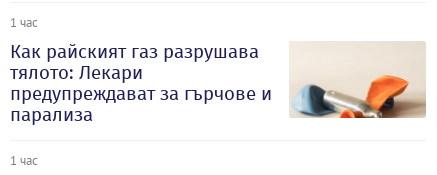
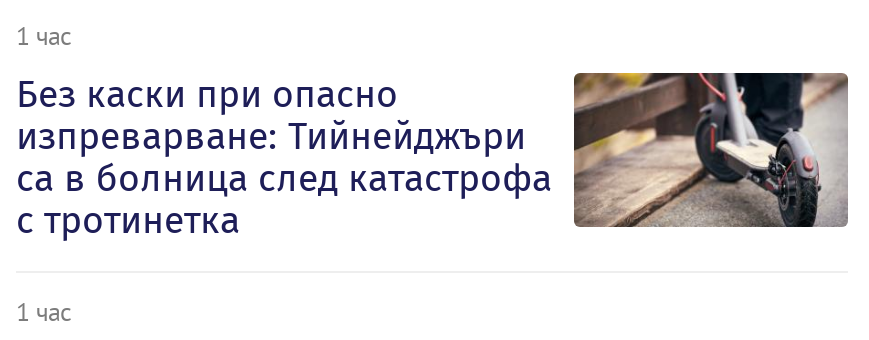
- [image]
- Как райският газ разрушава
- тялото: Лекари
- предупреждават за гърчове и
- парализа
+ [image]
+ Без каски при опасно
+ изпреварване: Тийнейджъри
+ са в болница след катастрофа
+ с тротинетка
